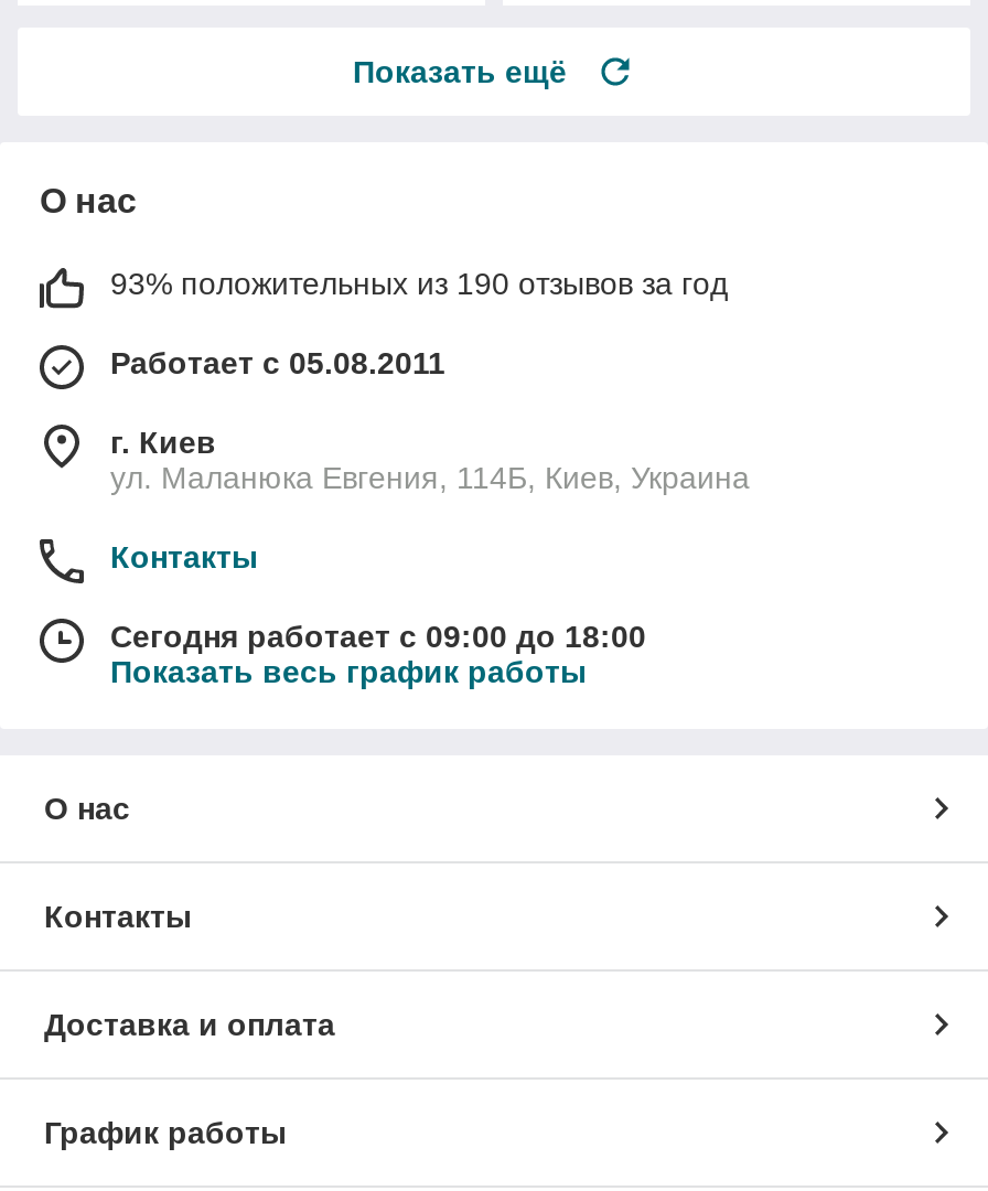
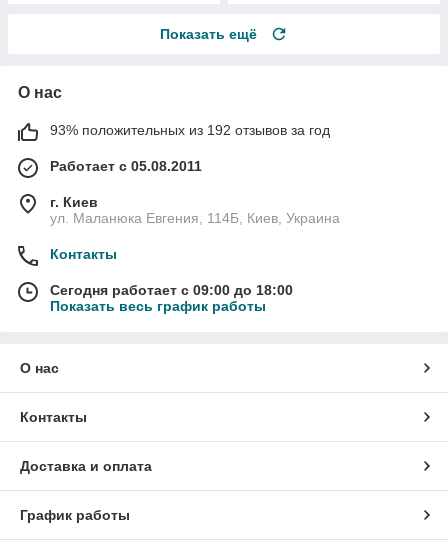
- 93% положительных из 190 отзывов за год
+ 93% положительных из 192 отзывов за год
